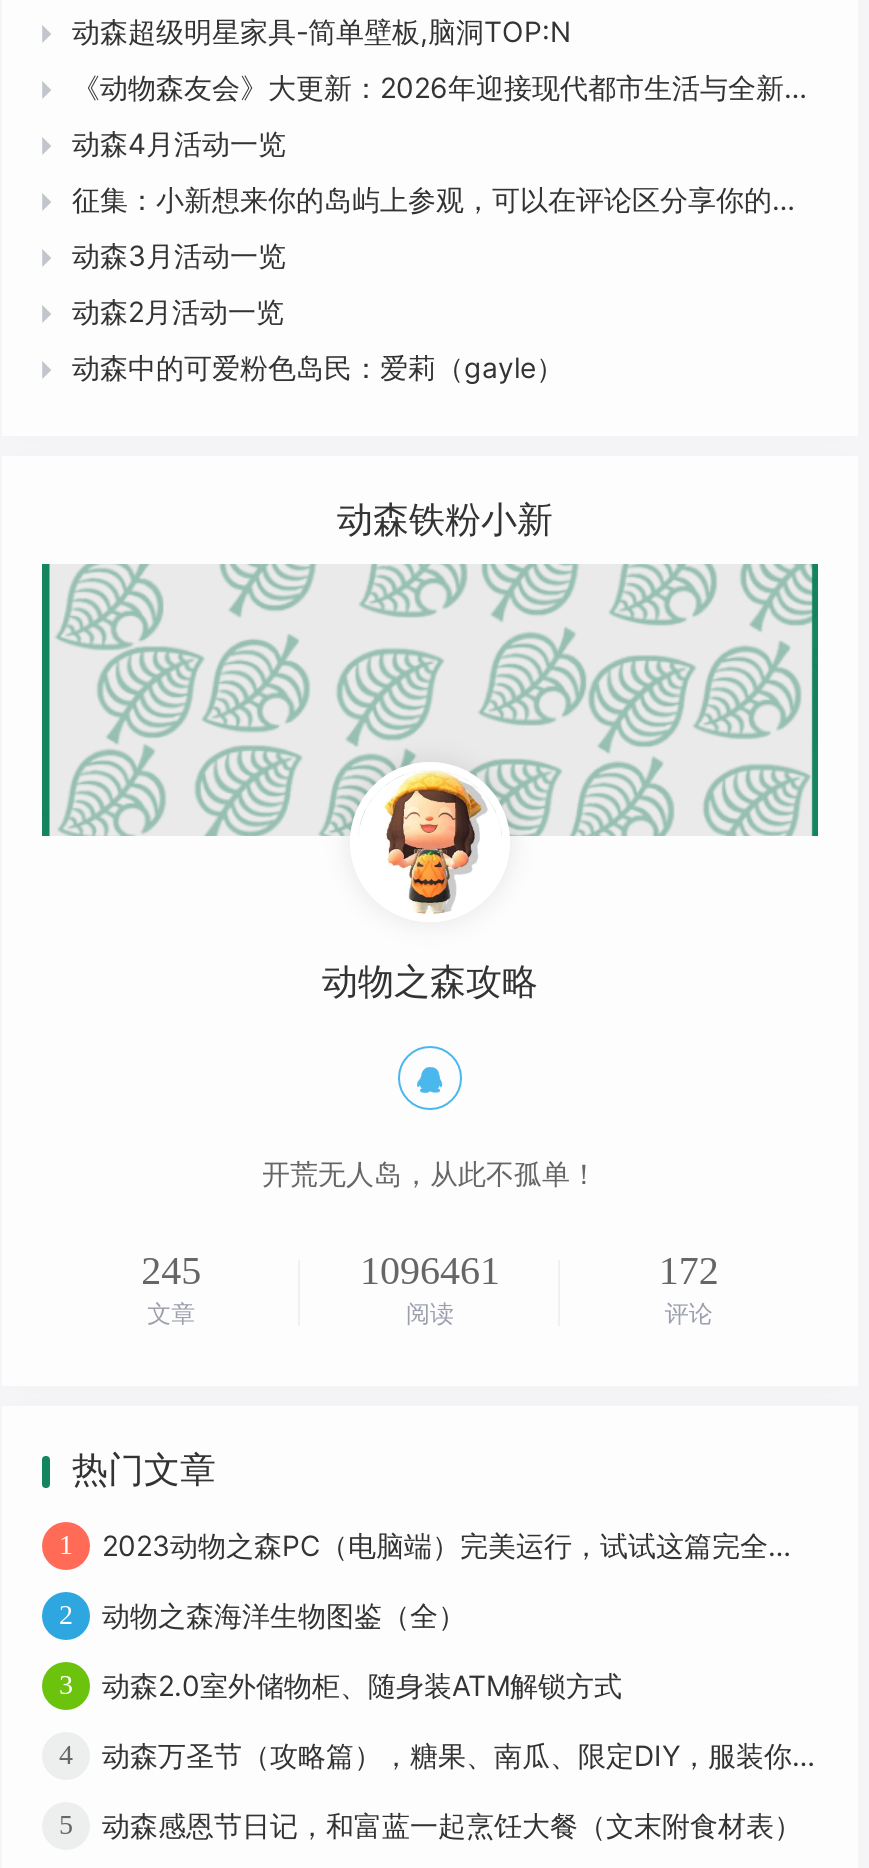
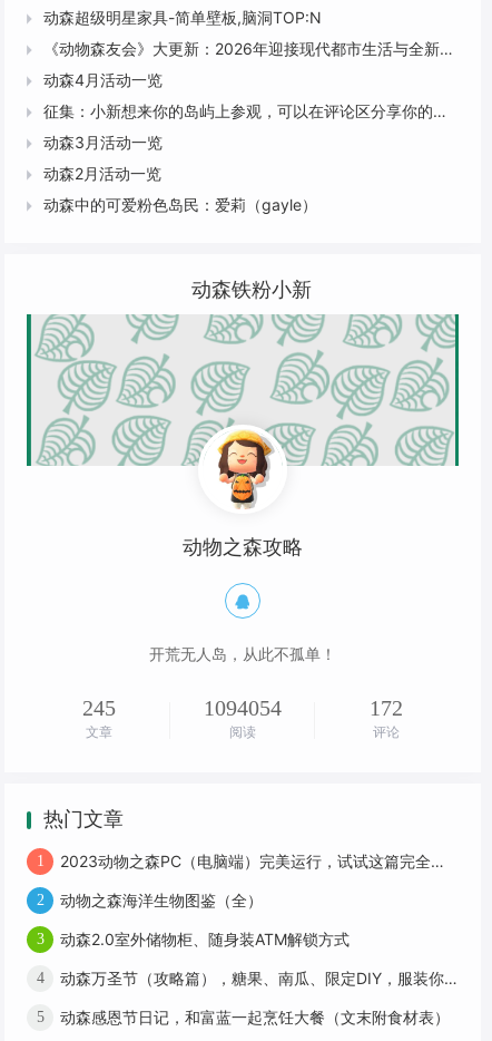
- 1096461
+ 1094054
